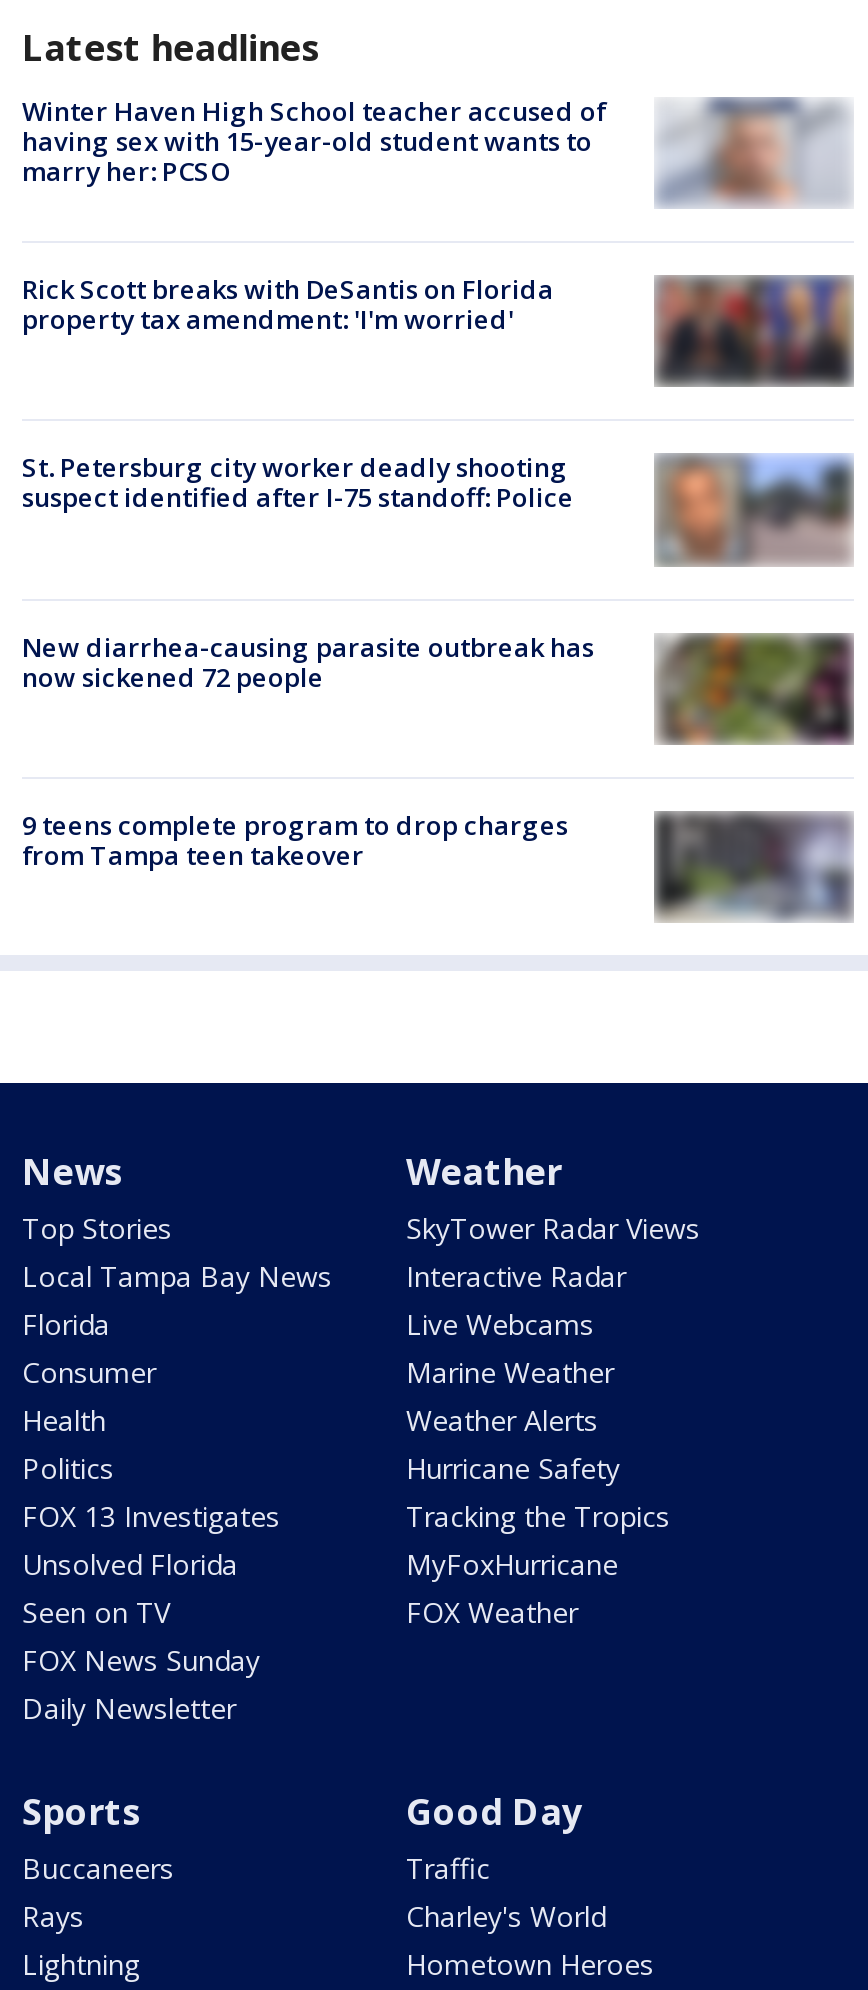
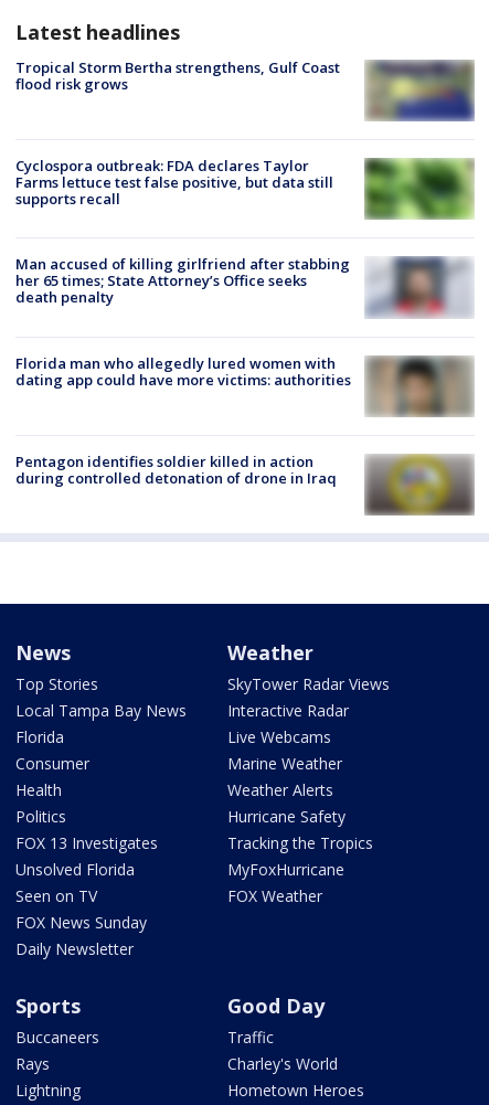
- [image]
- Winter Haven High School teacher accused of
- having sex with 15-year-old student wants to
- marry her: PCSO
+ [image]
+ Tropical Storm Bertha strengthens, Gulf Coast
+ flood risk grows

- Rick Scott breaks with DeSantis on Florida
- property tax amendment: 'I'm worried'
+ Cyclospora outbreak: FDA declares Taylor
+ Farms lettuce test false positive, but data still
+ supports recall

- [image]
+ [image]

- [image]
- St. Petersburg city worker deadly shooting
- suspect identified after I-75 standoff: Police
+ [image]
+ Man accused of killing girlfriend after stabbing
+ her 65 times; State Attorney’s Office seeks
+ death penalty

- [image]
- New diarrhea-causing parasite outbreak has
- now sickened 72 people
+ [image]
+ Florida man who allegedly lured women with
+ dating app could have more victims: authorities

- 9 teens complete program to drop charges
- from Tampa teen takeover
+ Pentagon identifies soldier killed in action
+ during controlled detonation of drone in Iraq

- [image]
+ [image]
